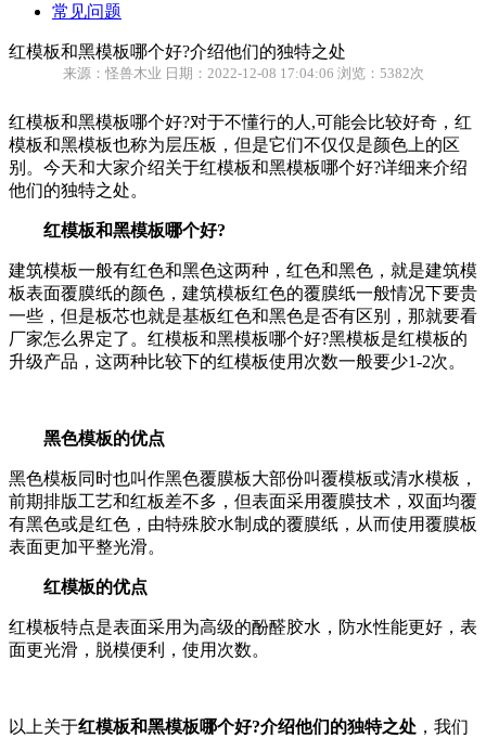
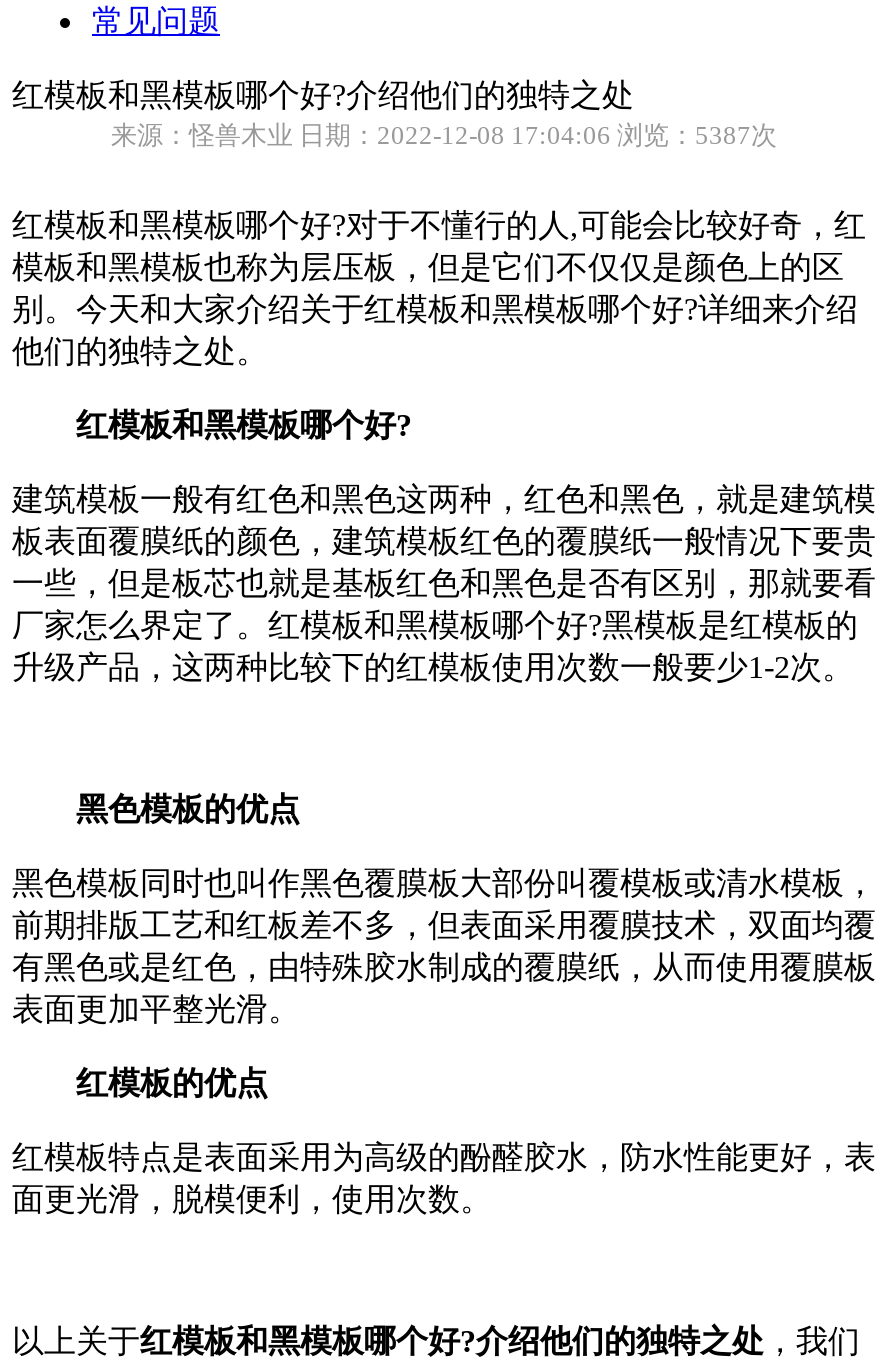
- 来源：怪兽木业 日期：2022-12-08 17:04:06 浏览：5382次
+ 来源：怪兽木业 日期：2022-12-08 17:04:06 浏览：5387次
